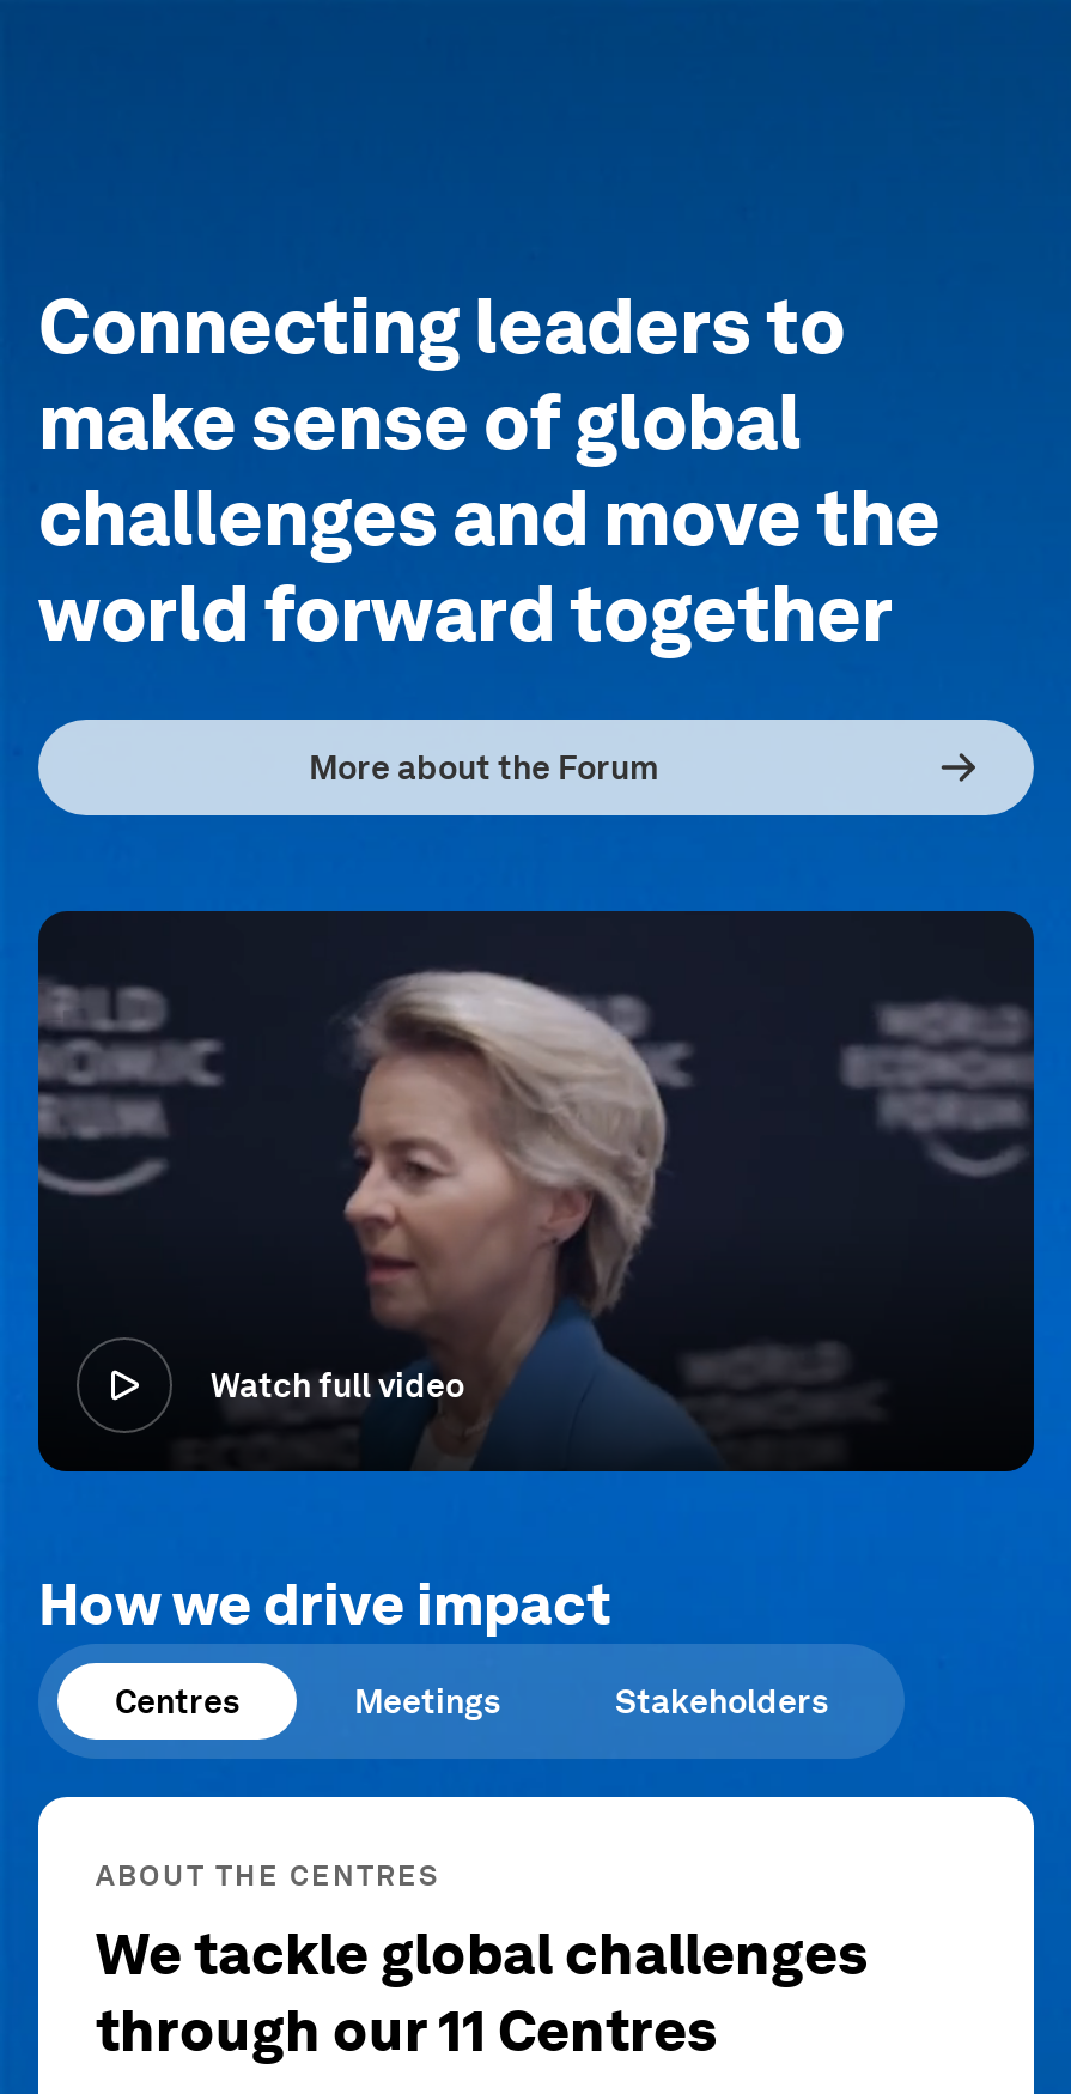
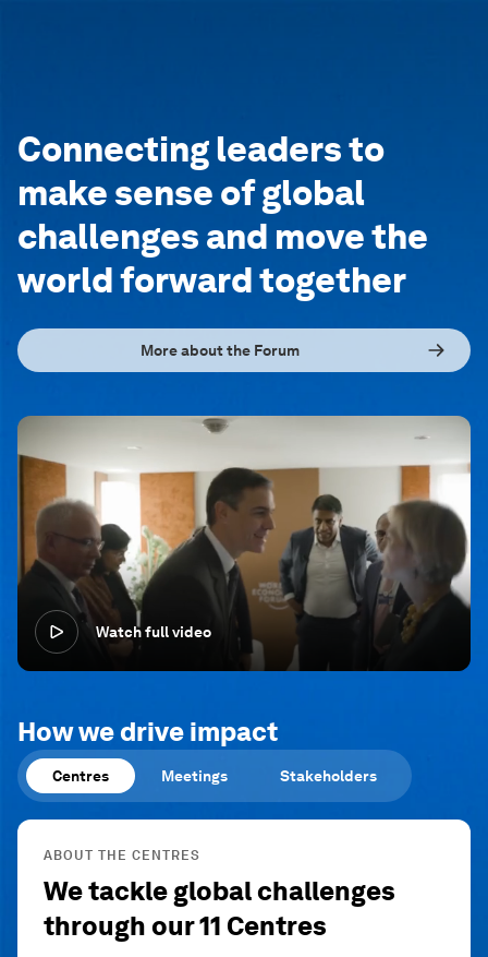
- [image]
+ [image]
